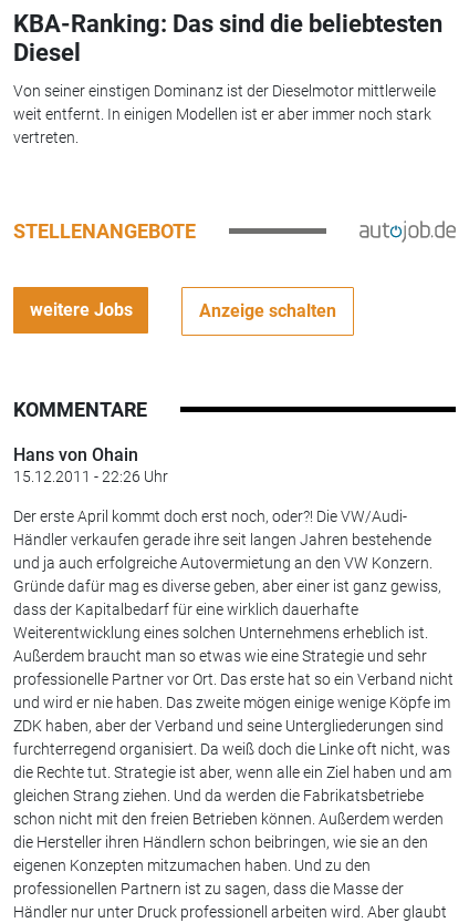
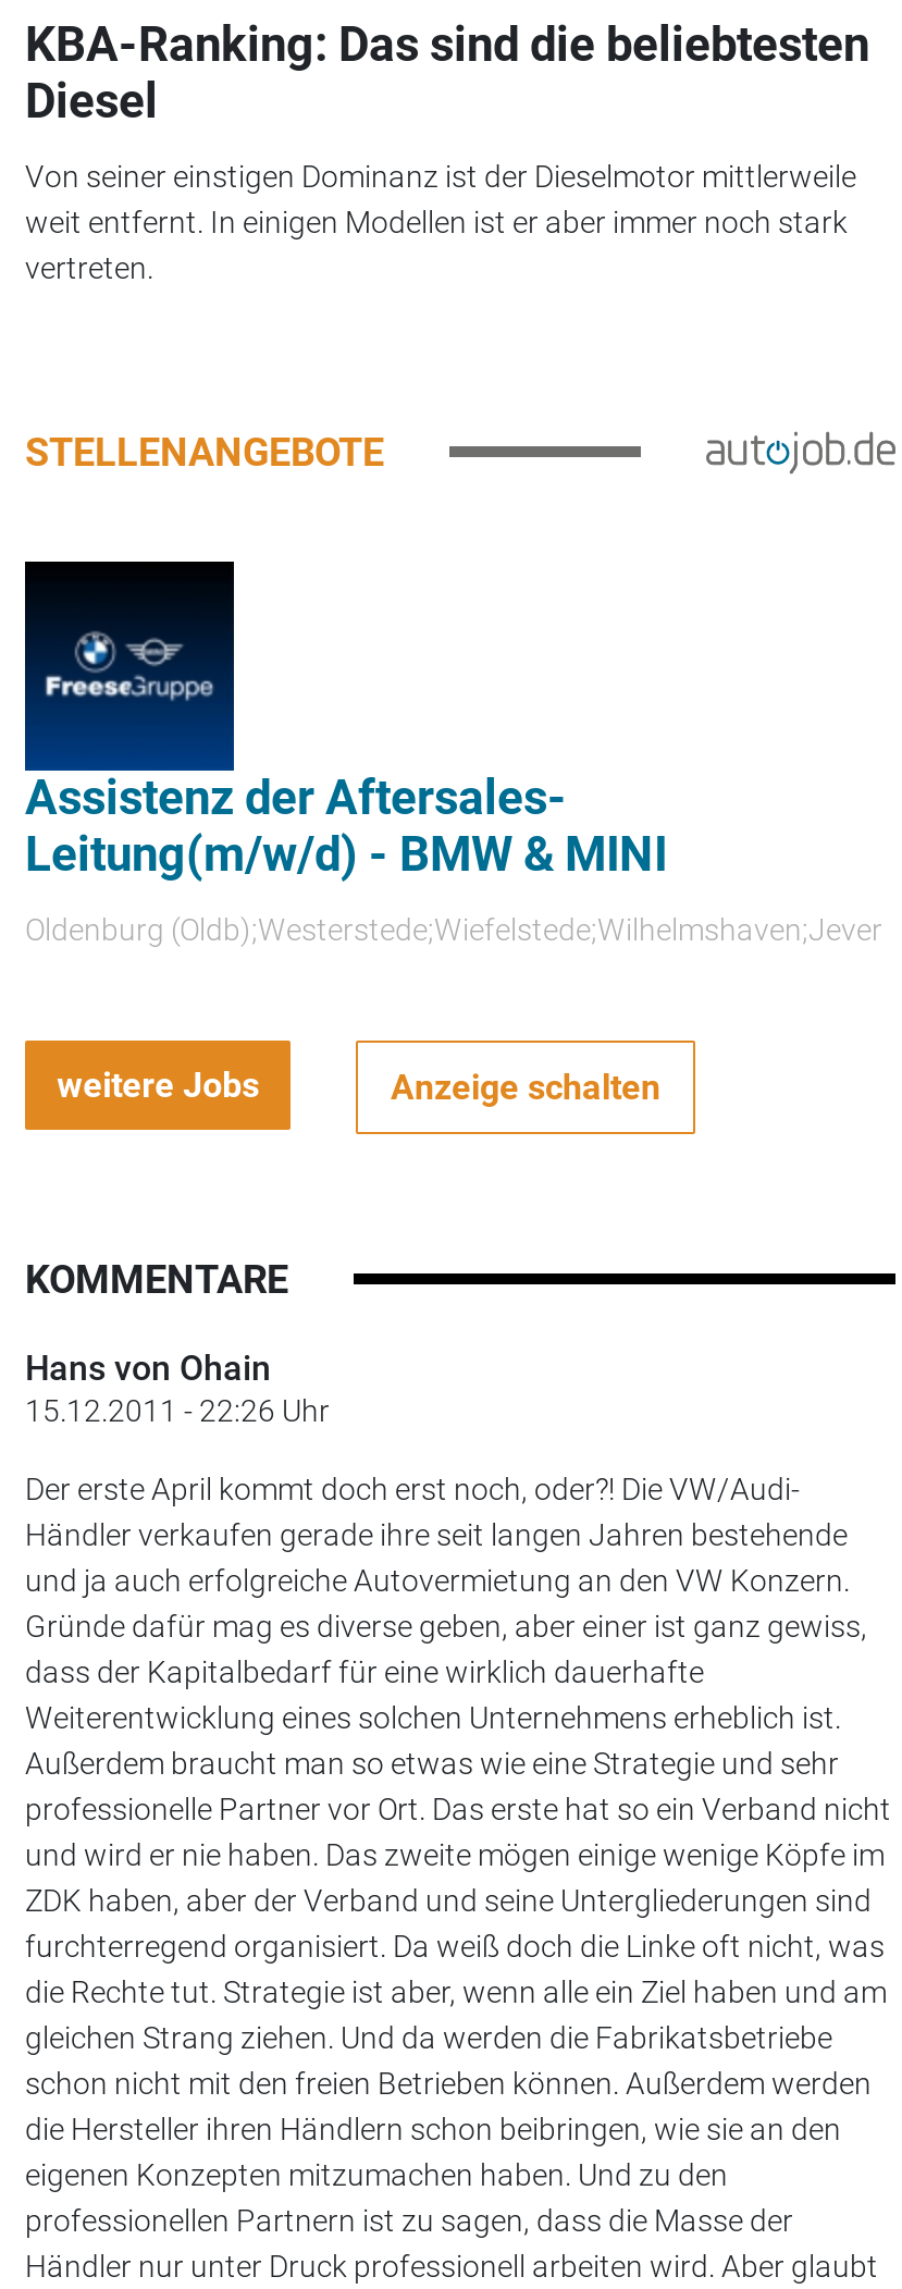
+ [image]
+ Assistenz der Aftersales-
+ Leitung(m/w/d) - BMW & MINI
+ Oldenburg (Oldb);Westerstede;Wiefelstede;Wilhelmshaven;Jever
